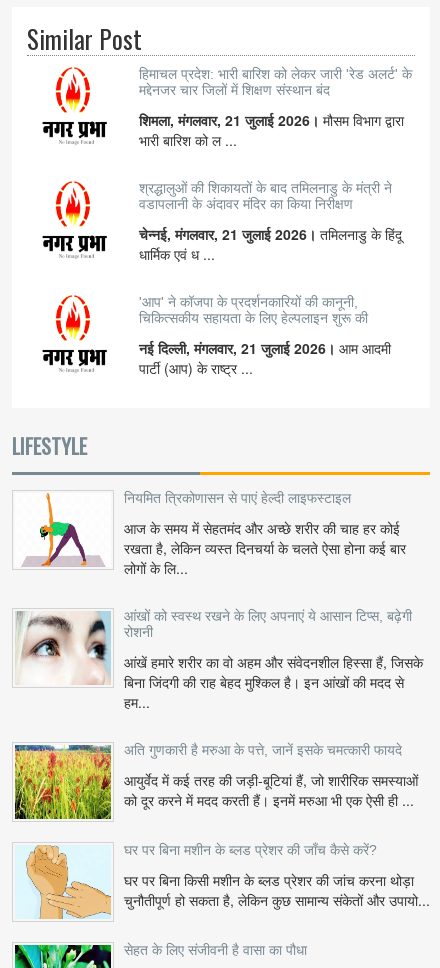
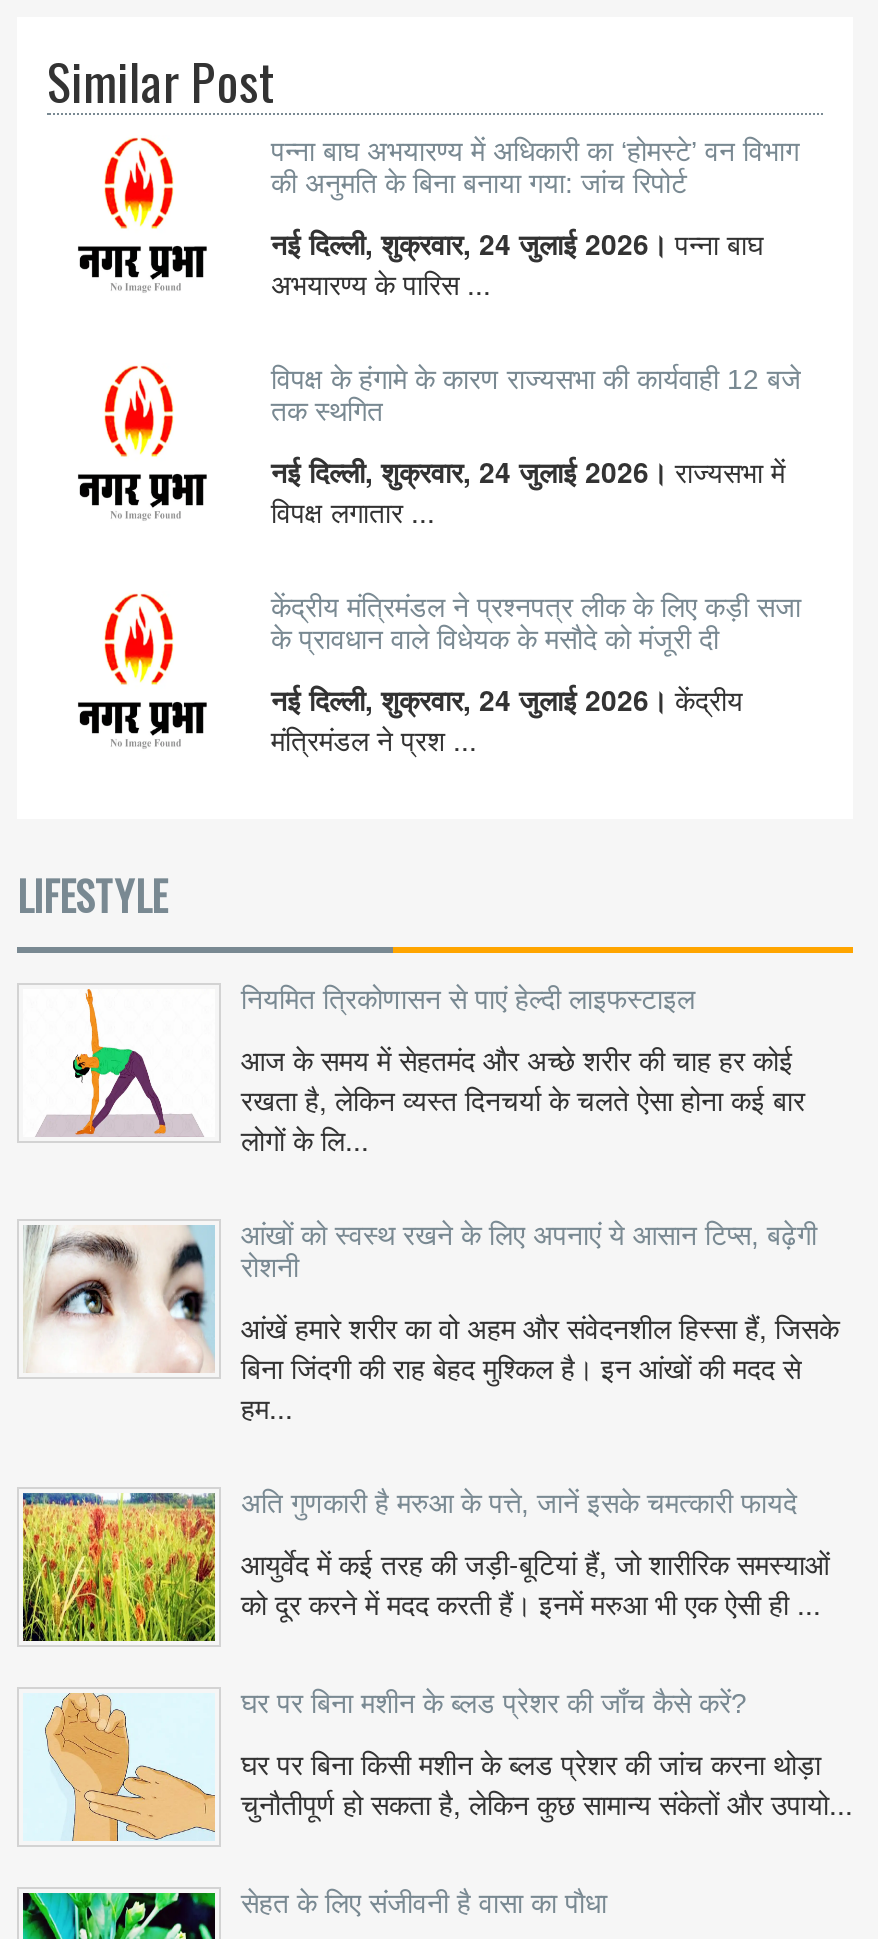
- हिमाचल प्रदेश: भारी बारिश को लेकर जारी 'रेड अलर्ट' के
- मद्देनजर चार जिलों में शिक्षण संस्थान बंद
+ पन्ना बाघ अभयारण्य में अधिकारी का ‘होमस्टे’ वन विभाग
+ की अनुमति के बिना बनाया गया: जांच रिपोर्ट

- शिमला, मंगलवार, 21 जुलाई 2026। मौसम विभाग द्वारा
- भारी बारिश को ल ...
+ नई दिल्ली, शुक्रवार, 24 जुलाई 2026। पन्ना बाघ
+ अभयारण्य के पारिस ...

- श्रद्धालुओं की शिकायतों के बाद तमिलनाडु के मंत्री ने
- वडापलानी के अंदावर मंदिर का किया निरीक्षण
+ विपक्ष के हंगामे के कारण राज्यसभा की कार्यवाही 12 बजे
+ तक स्थगित

- चेन्नई, मंगलवार, 21 जुलाई 2026। तमिलनाडु के हिंदू
- धार्मिक एवं ध ...
+ नई दिल्ली, शुक्रवार, 24 जुलाई 2026। राज्यसभा में
+ विपक्ष लगातार ...

- 'आप' ने कॉजपा के प्रदर्शनकारियों की कानूनी,
- चिकित्सकीय सहायता के लिए हेल्पलाइन शुरू की
+ केंद्रीय मंत्रिमंडल ने प्रश्नपत्र लीक के लिए कड़ी सजा
+ के प्रावधान वाले विधेयक के मसौदे को मंजूरी दी

- नई दिल्ली, मंगलवार, 21 जुलाई 2026। आम आदमी
- पार्टी (आप) के राष्ट्र ...
+ नई दिल्ली, शुक्रवार, 24 जुलाई 2026। केंद्रीय
+ मंत्रिमंडल ने प्रश ...
